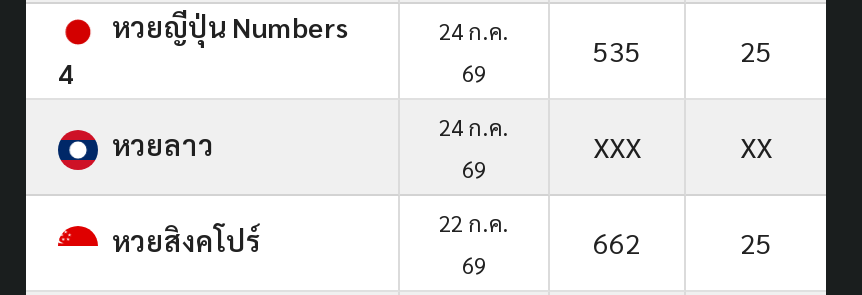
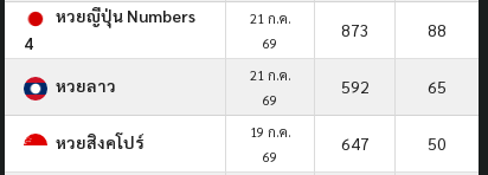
- 24 ก.ค.
+ 21 ก.ค.

- 535
+ 873

- 25
+ 88

- 24 ก.ค.
+ 21 ก.ค.

- XXX
- XX
+ 592
+ 65

- 22 ก.ค.
+ 19 ก.ค.

- 662
+ 647

- 25
+ 50
